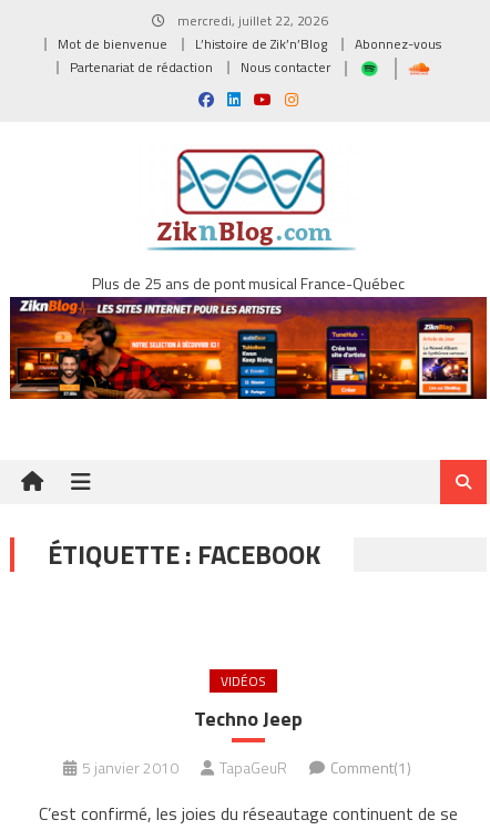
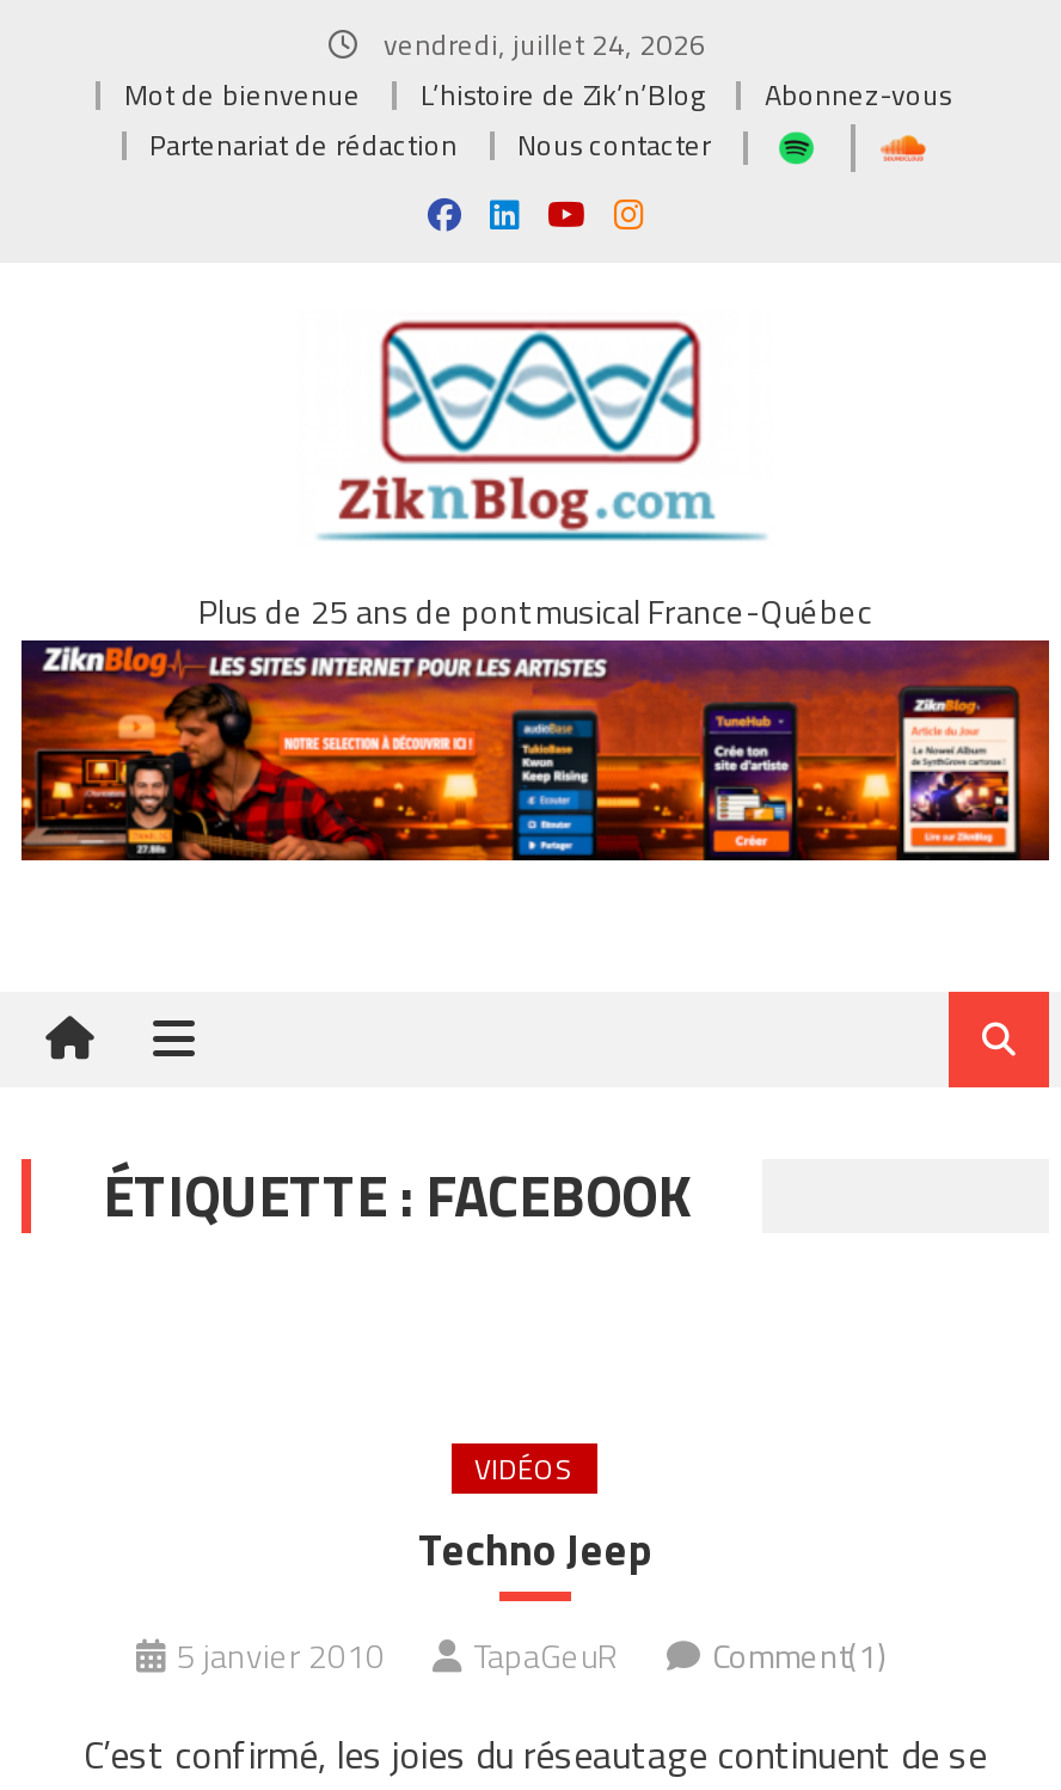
- mercredi, juillet 22, 2026
+ vendredi, juillet 24, 2026
